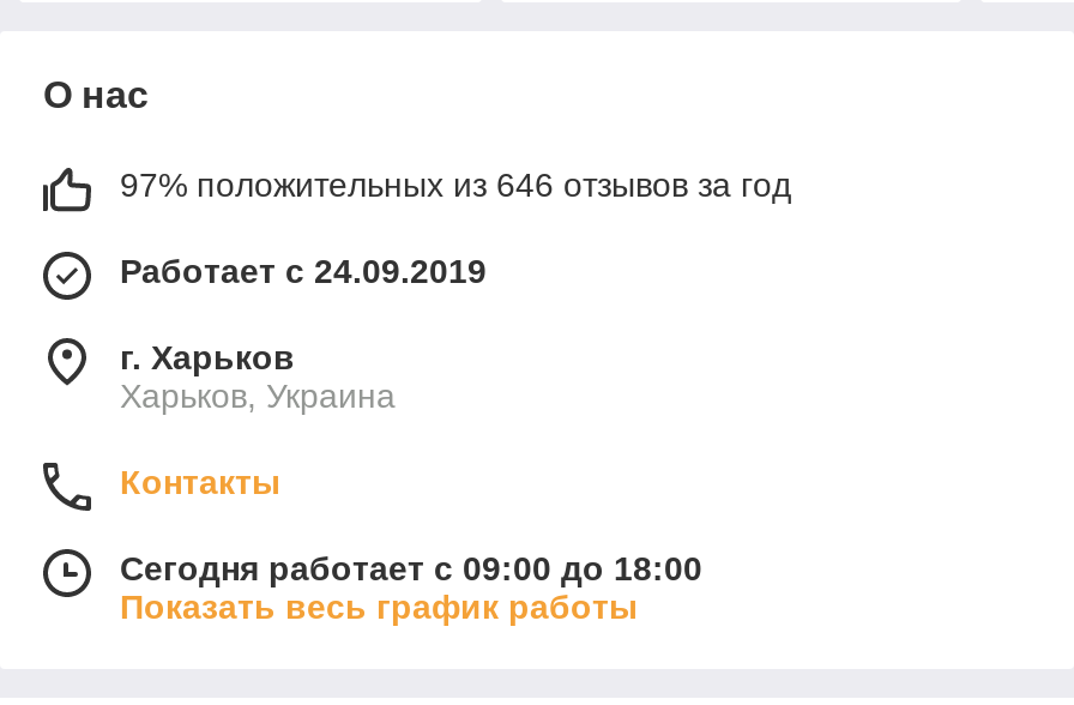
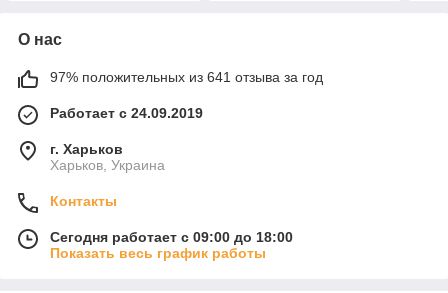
- 97% положительных из 646 отзывов за год
+ 97% положительных из 641 отзыва за год
